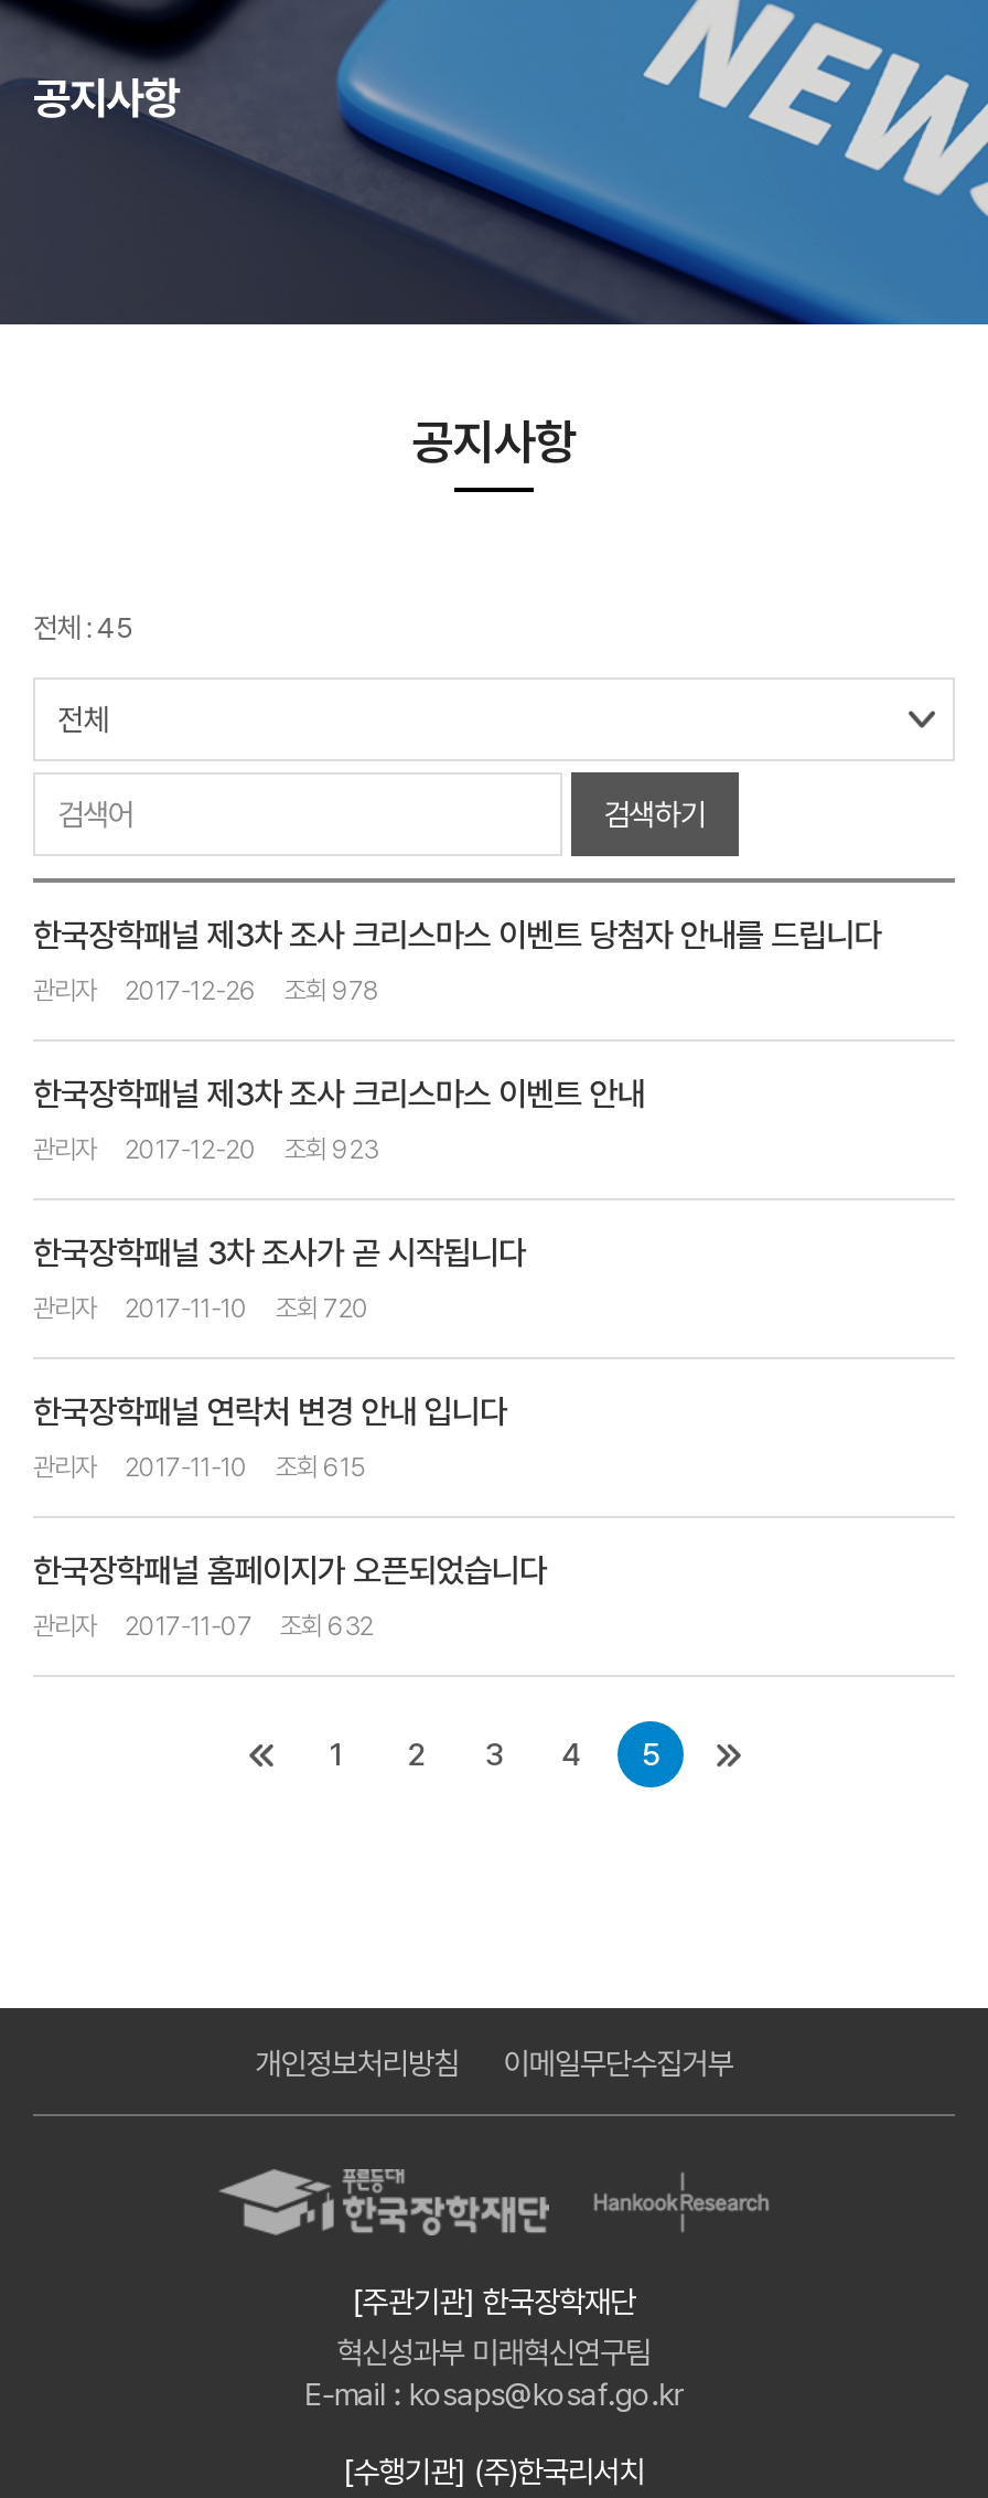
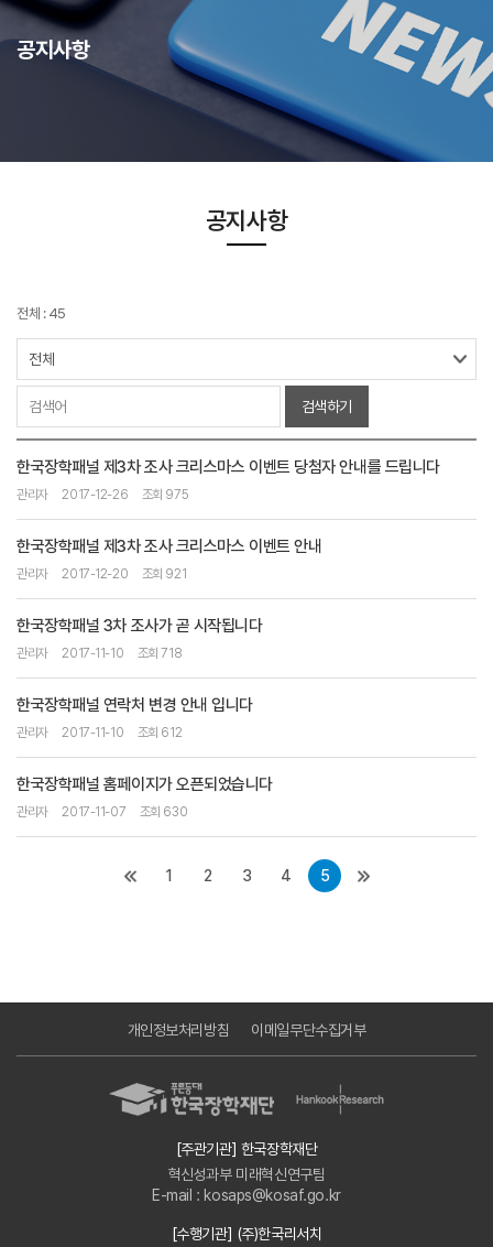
- 관리자 2017-12-26 조회 978
+ 관리자 2017-12-26 조회 975

- 관리자 2017-12-20 조회 923
+ 관리자 2017-12-20 조회 921

- 관리자 2017-11-10 조회 720
+ 관리자 2017-11-10 조회 718

- 관리자 2017-11-10 조회 615
+ 관리자 2017-11-10 조회 612

- 관리자 2017-11-07 조회 632
+ 관리자 2017-11-07 조회 630
